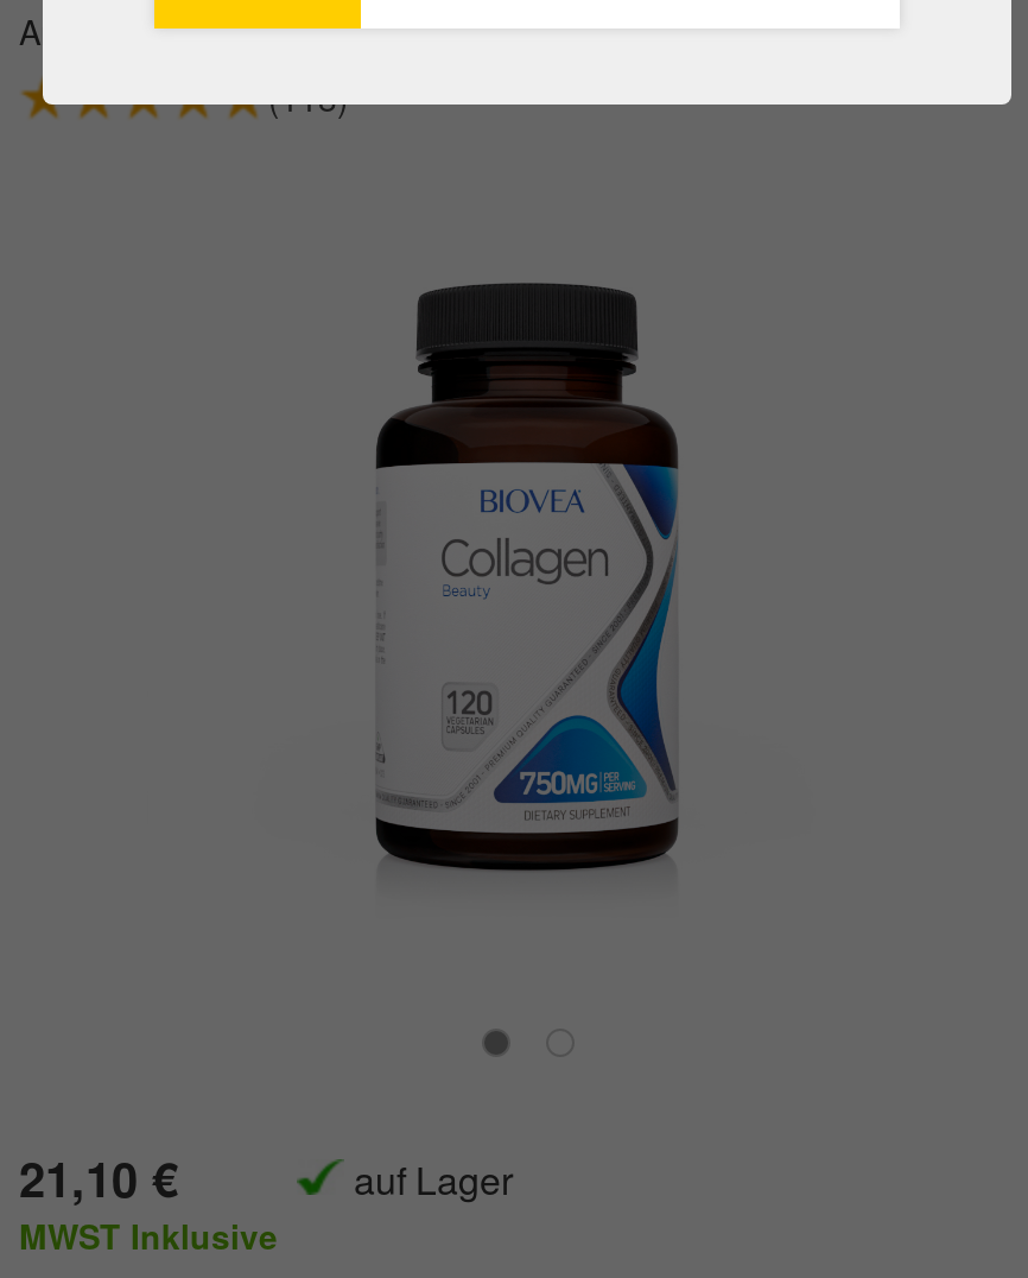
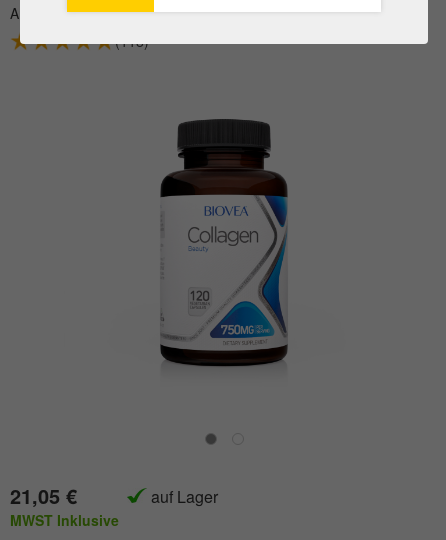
- 21,10 €
+ 21,05 €
